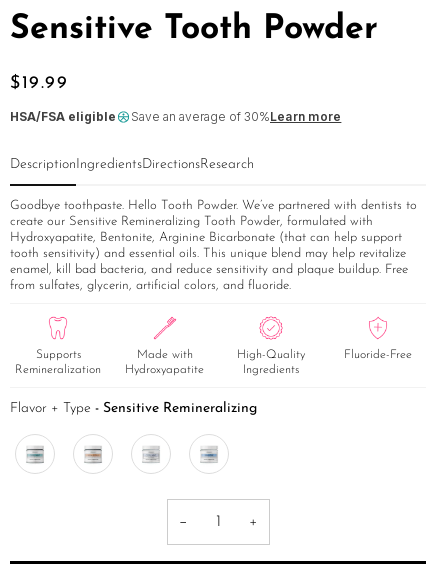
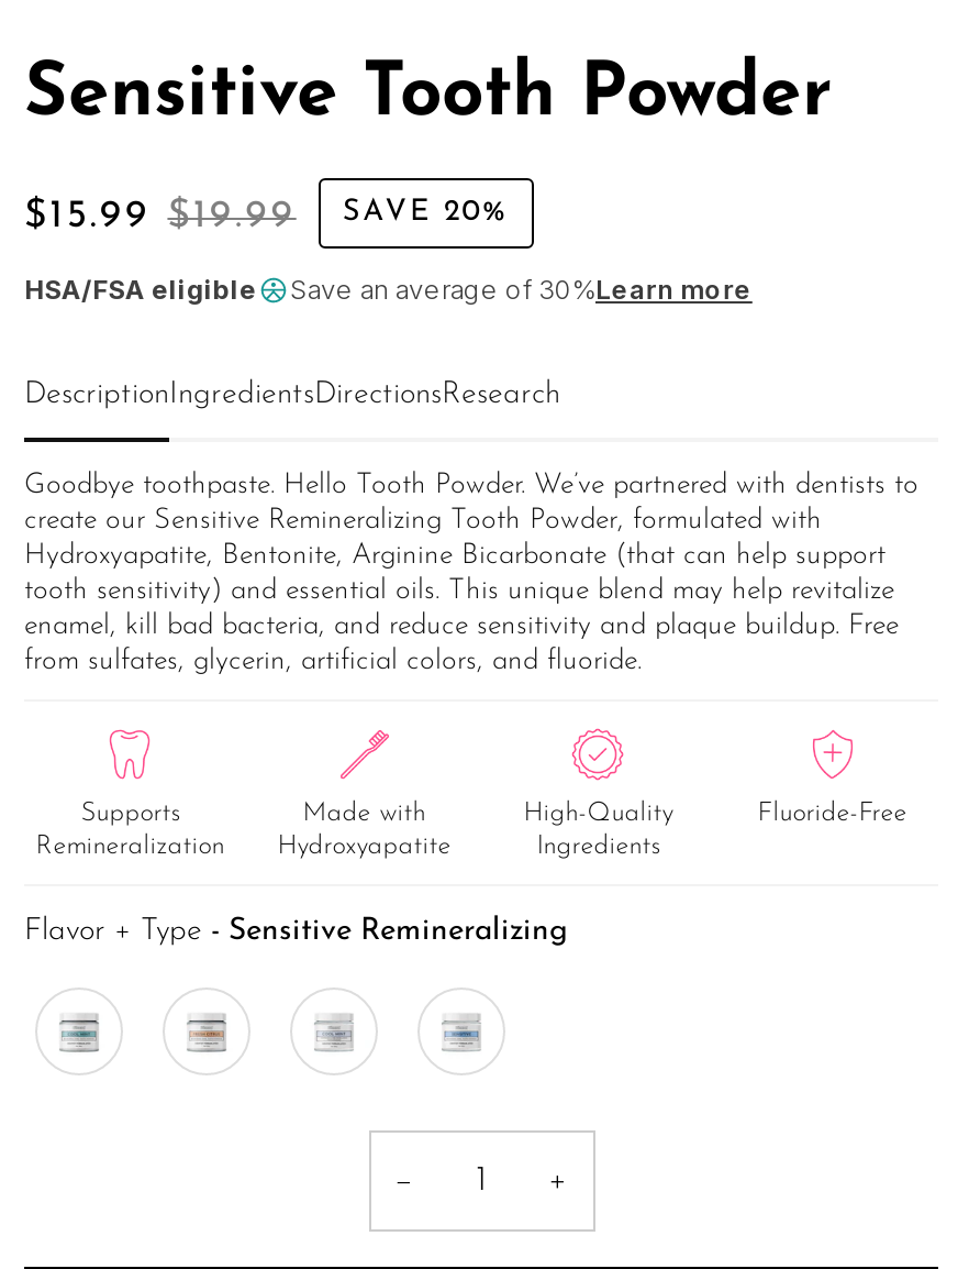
- $19.99
+ $15.99 $19.99
+ SAVE 20%
